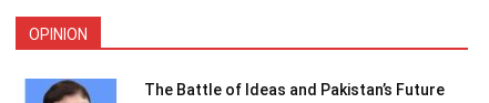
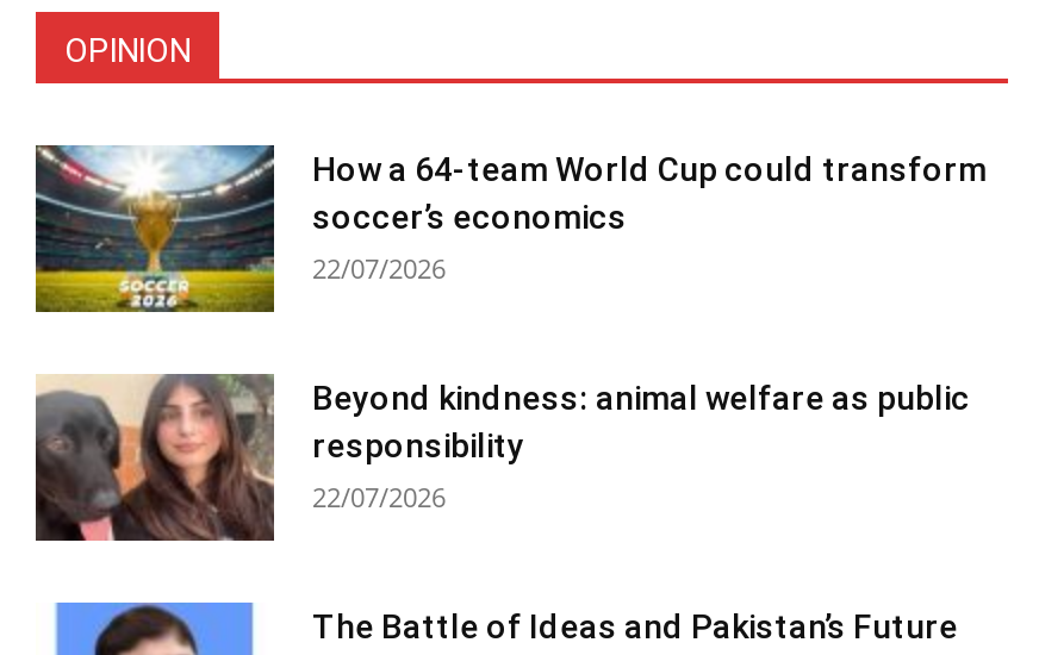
+ [image]
+ How a 64-team World Cup could transform
+ soccer’s economics
+ 22/07/2026
+ Beyond kindness: animal welfare as public
+ responsibility
+ 22/07/2026

+ [image]
